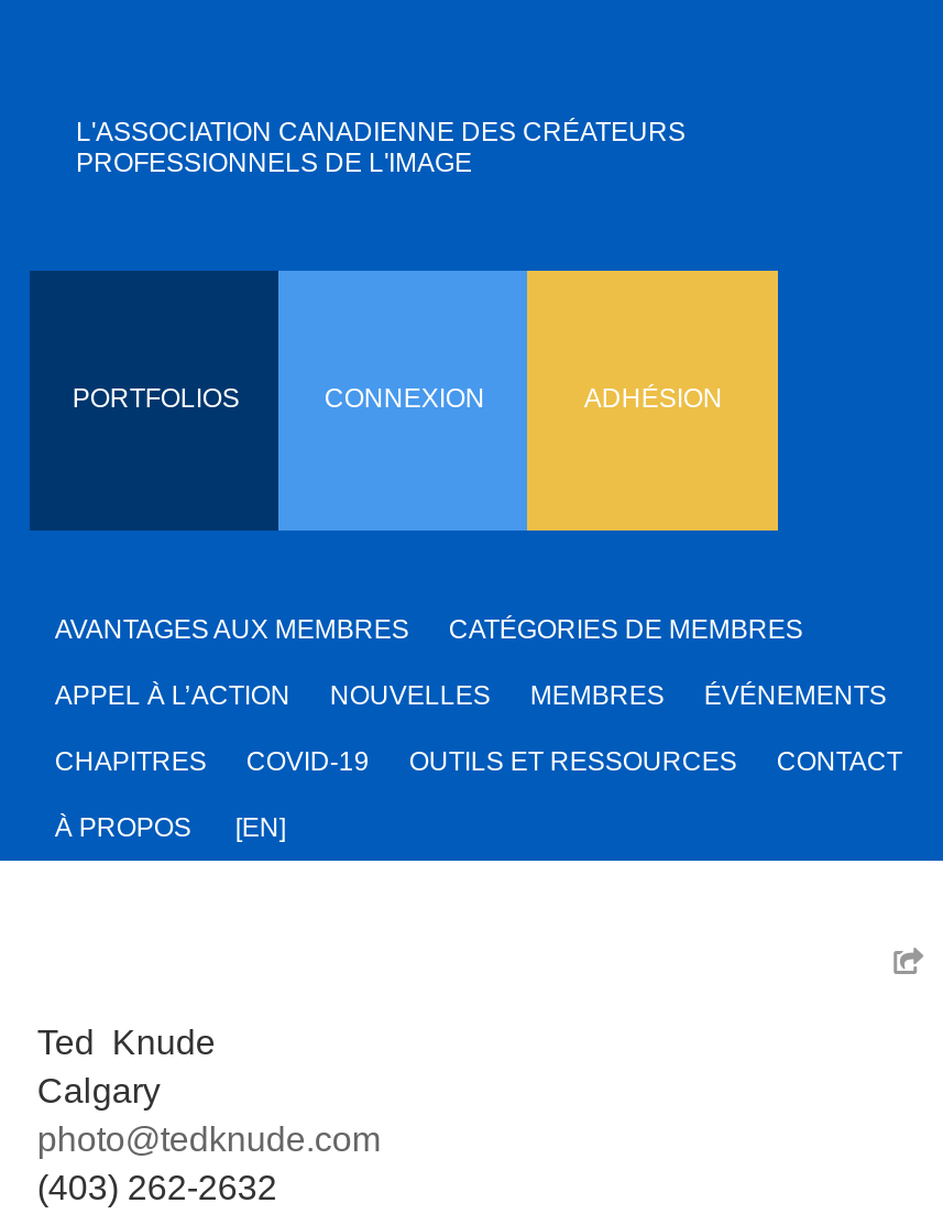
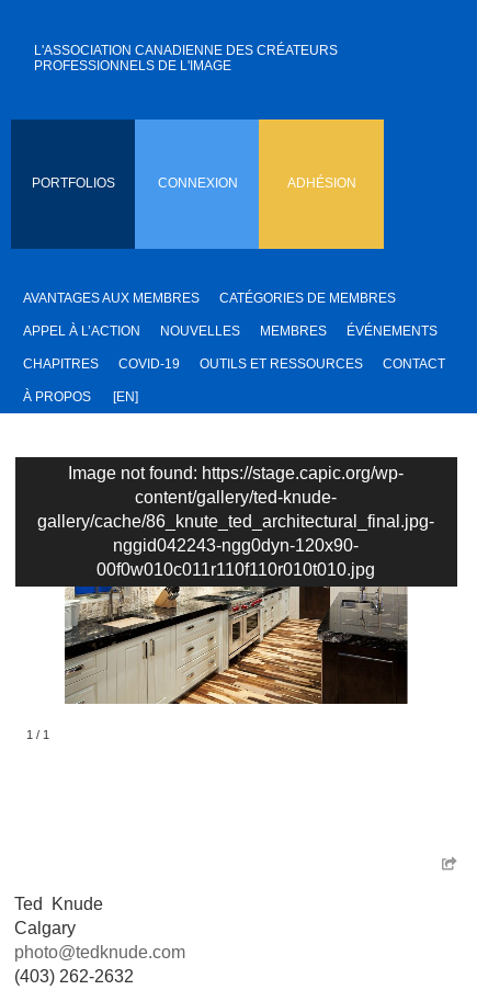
+ [image]
+ Image not found: https://stage.capic.org/wp-
+ content/gallery/ted-knude-
+ gallery/cache/86_knute_ted_architectural_final.jpg-
+ nggid042243-ngg0dyn-120x90-
+ 00f0w010c011r110f110r010t010.jpg

+ 1 / 1
